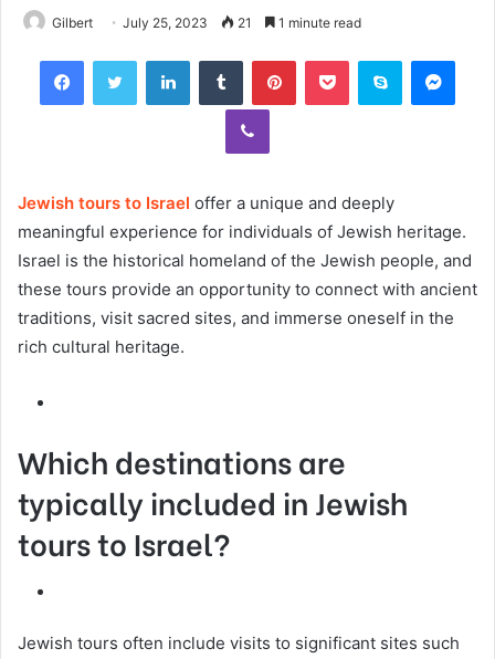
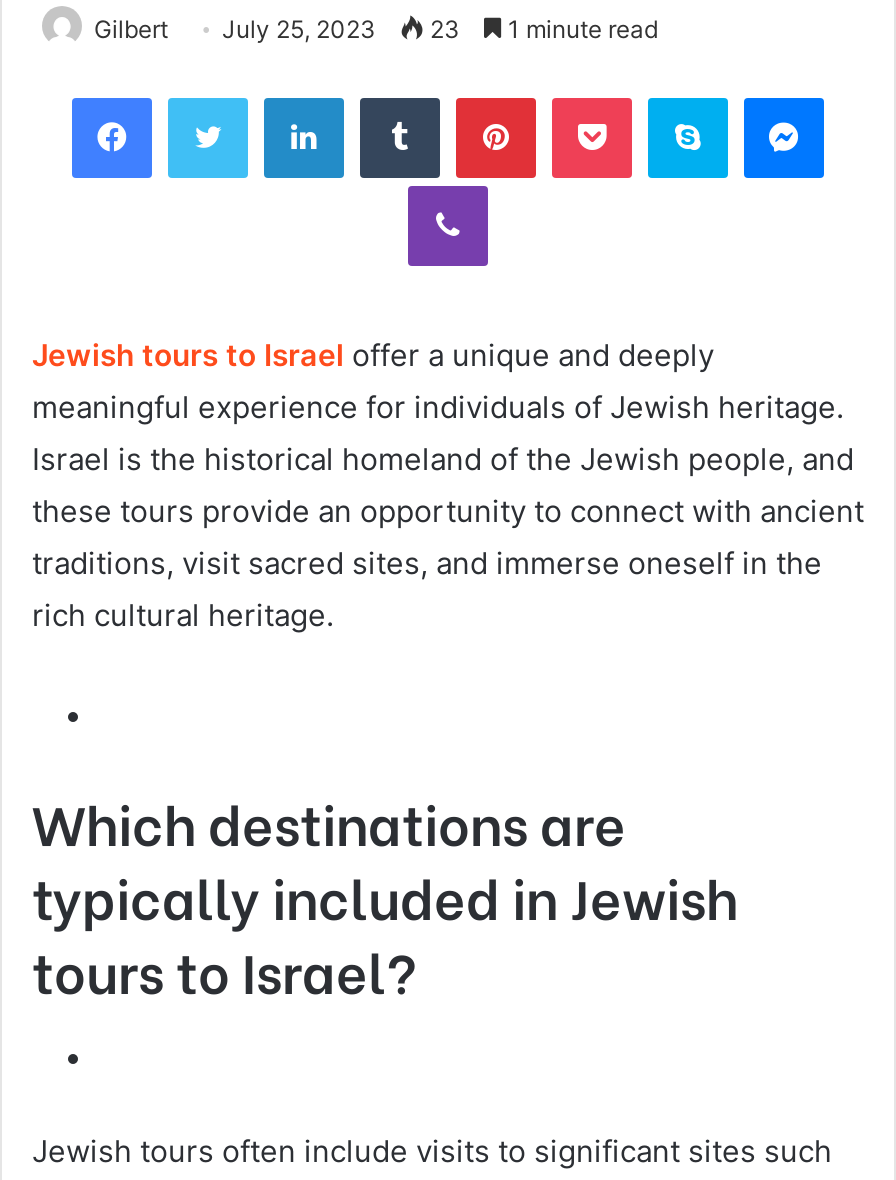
- Gilbert July 25, 2023 21 1 minute read
+ Gilbert July 25, 2023 23 1 minute read
